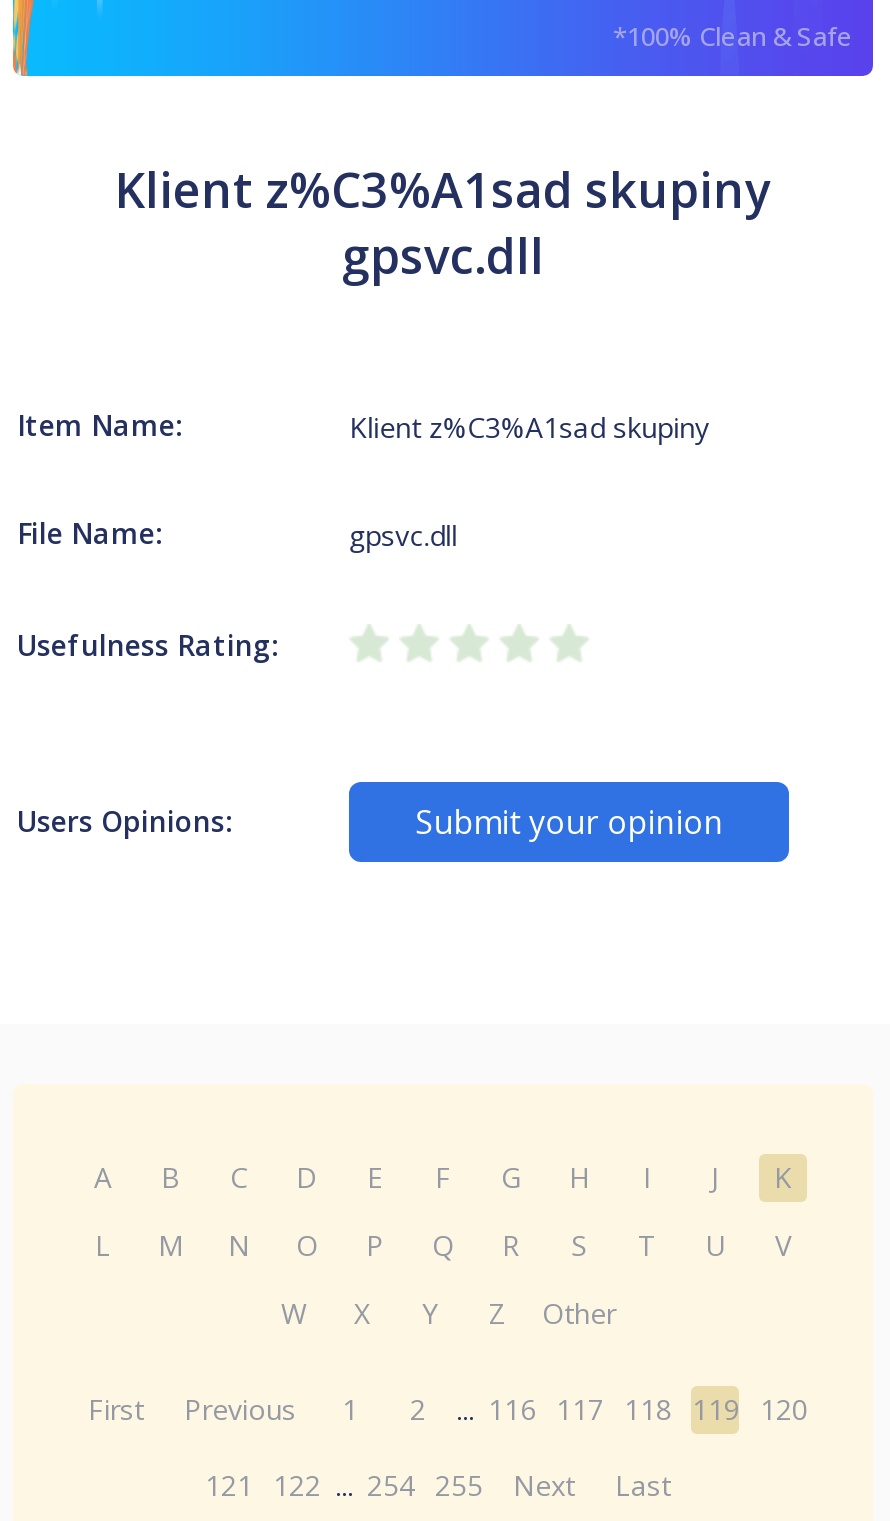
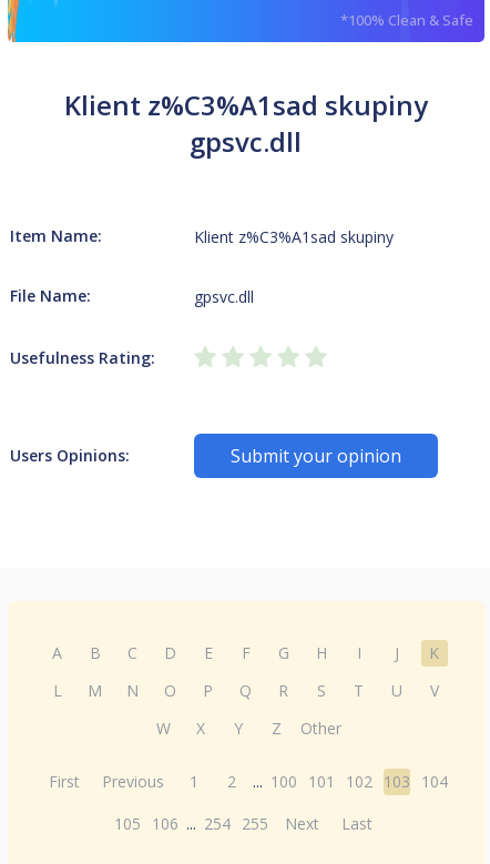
- First Previous 1 2 ... 116 117 118 119 120
+ First Previous 1 2 ... 100 101 102 103 104

- 121 122 ... 254 255 Next Last
+ 105 106 ... 254 255 Next Last
